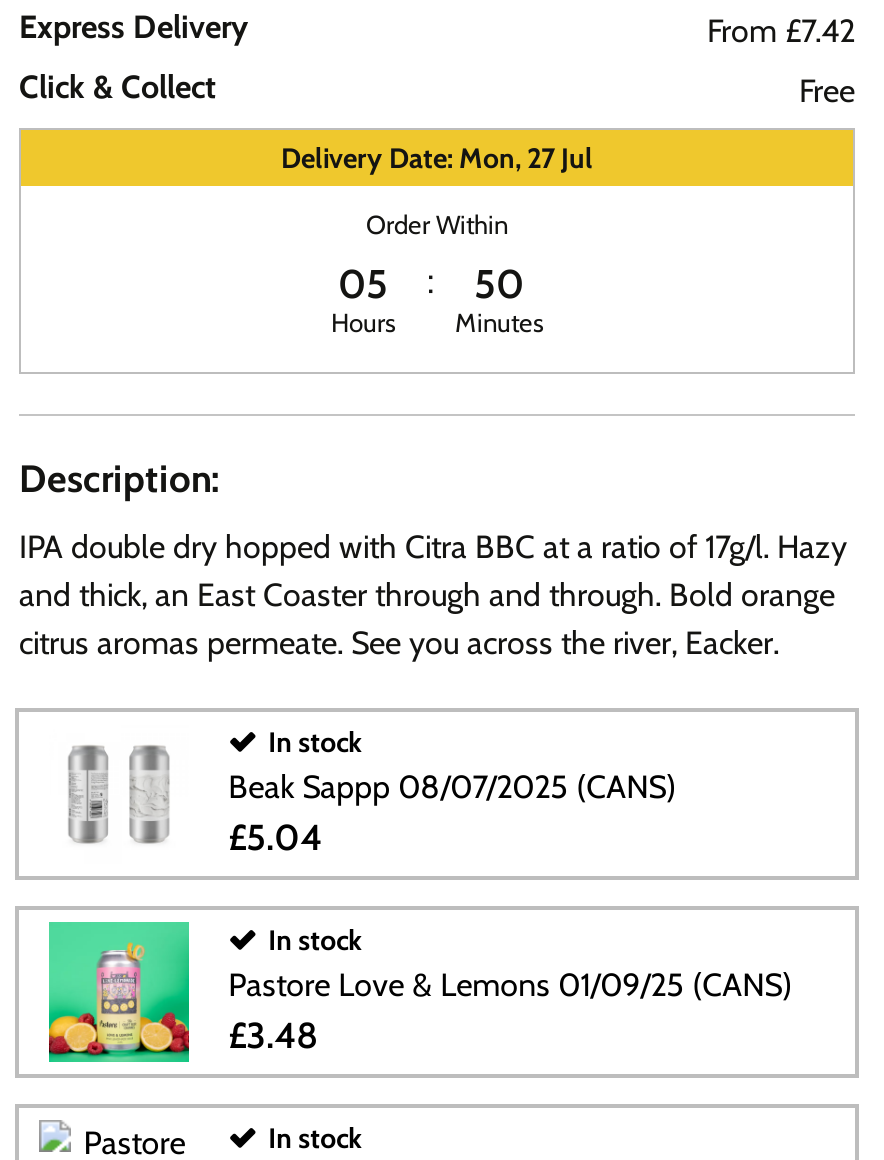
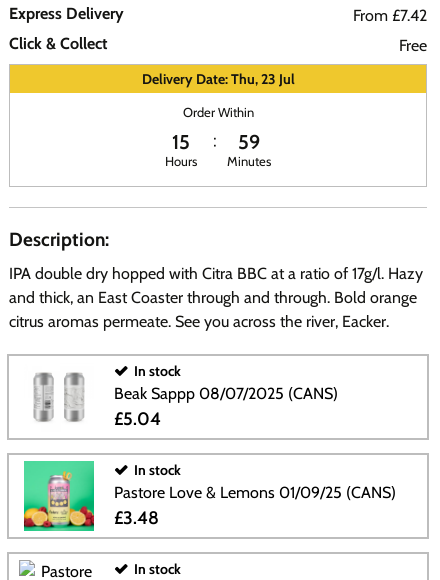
- Delivery Date: Mon, 27 Jul
+ Delivery Date: Thu, 23 Jul

- 05
+ 15

- 50
+ 59
